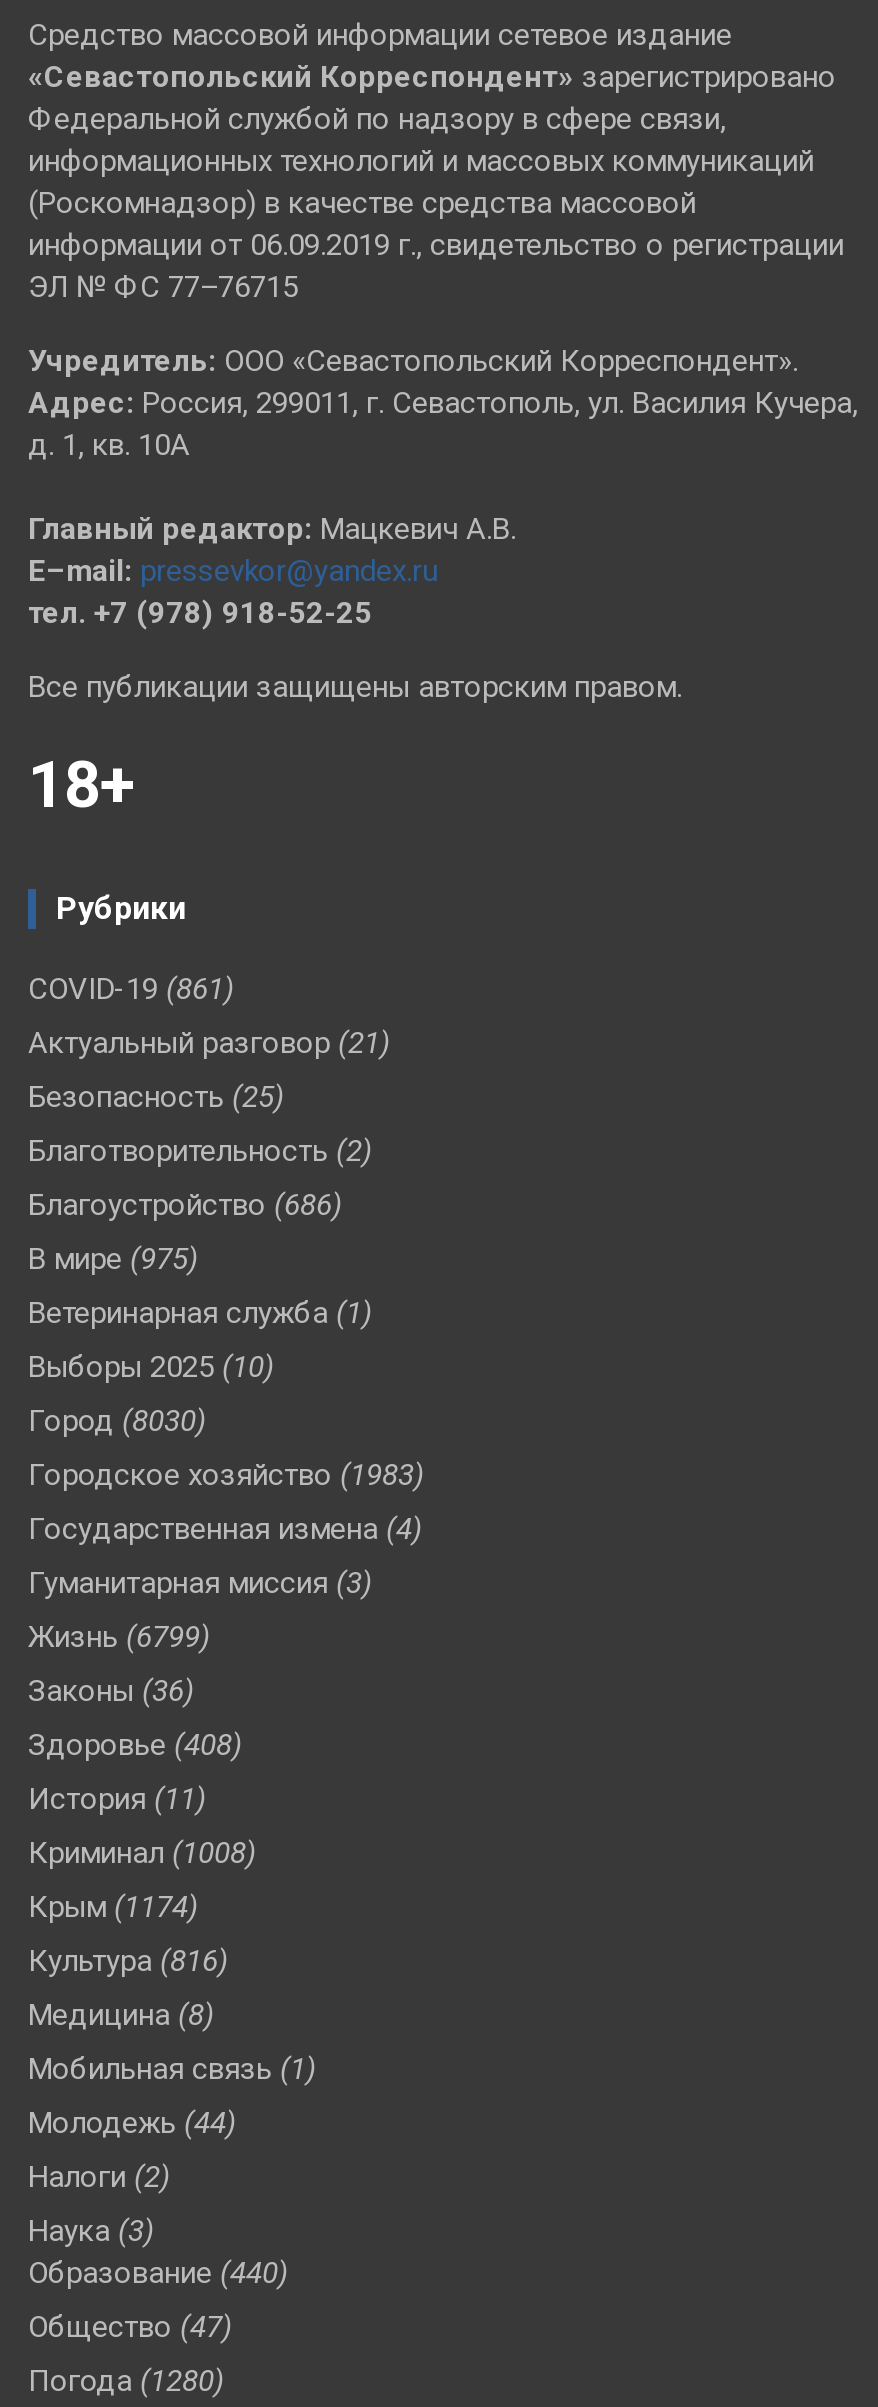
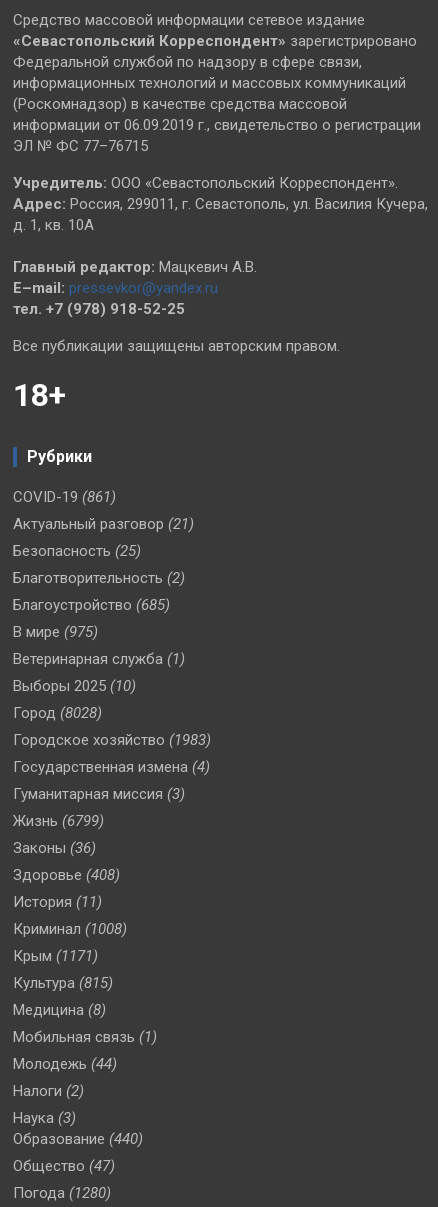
- Благоустройство (686)
+ Благоустройство (685)

- Город (8030)
+ Город (8028)

- Крым (1174)
+ Крым (1171)

- Культура (816)
+ Культура (815)
